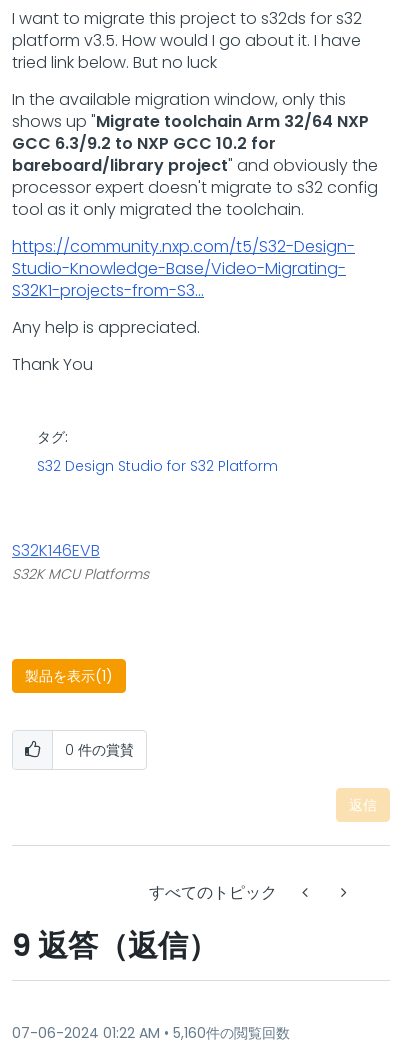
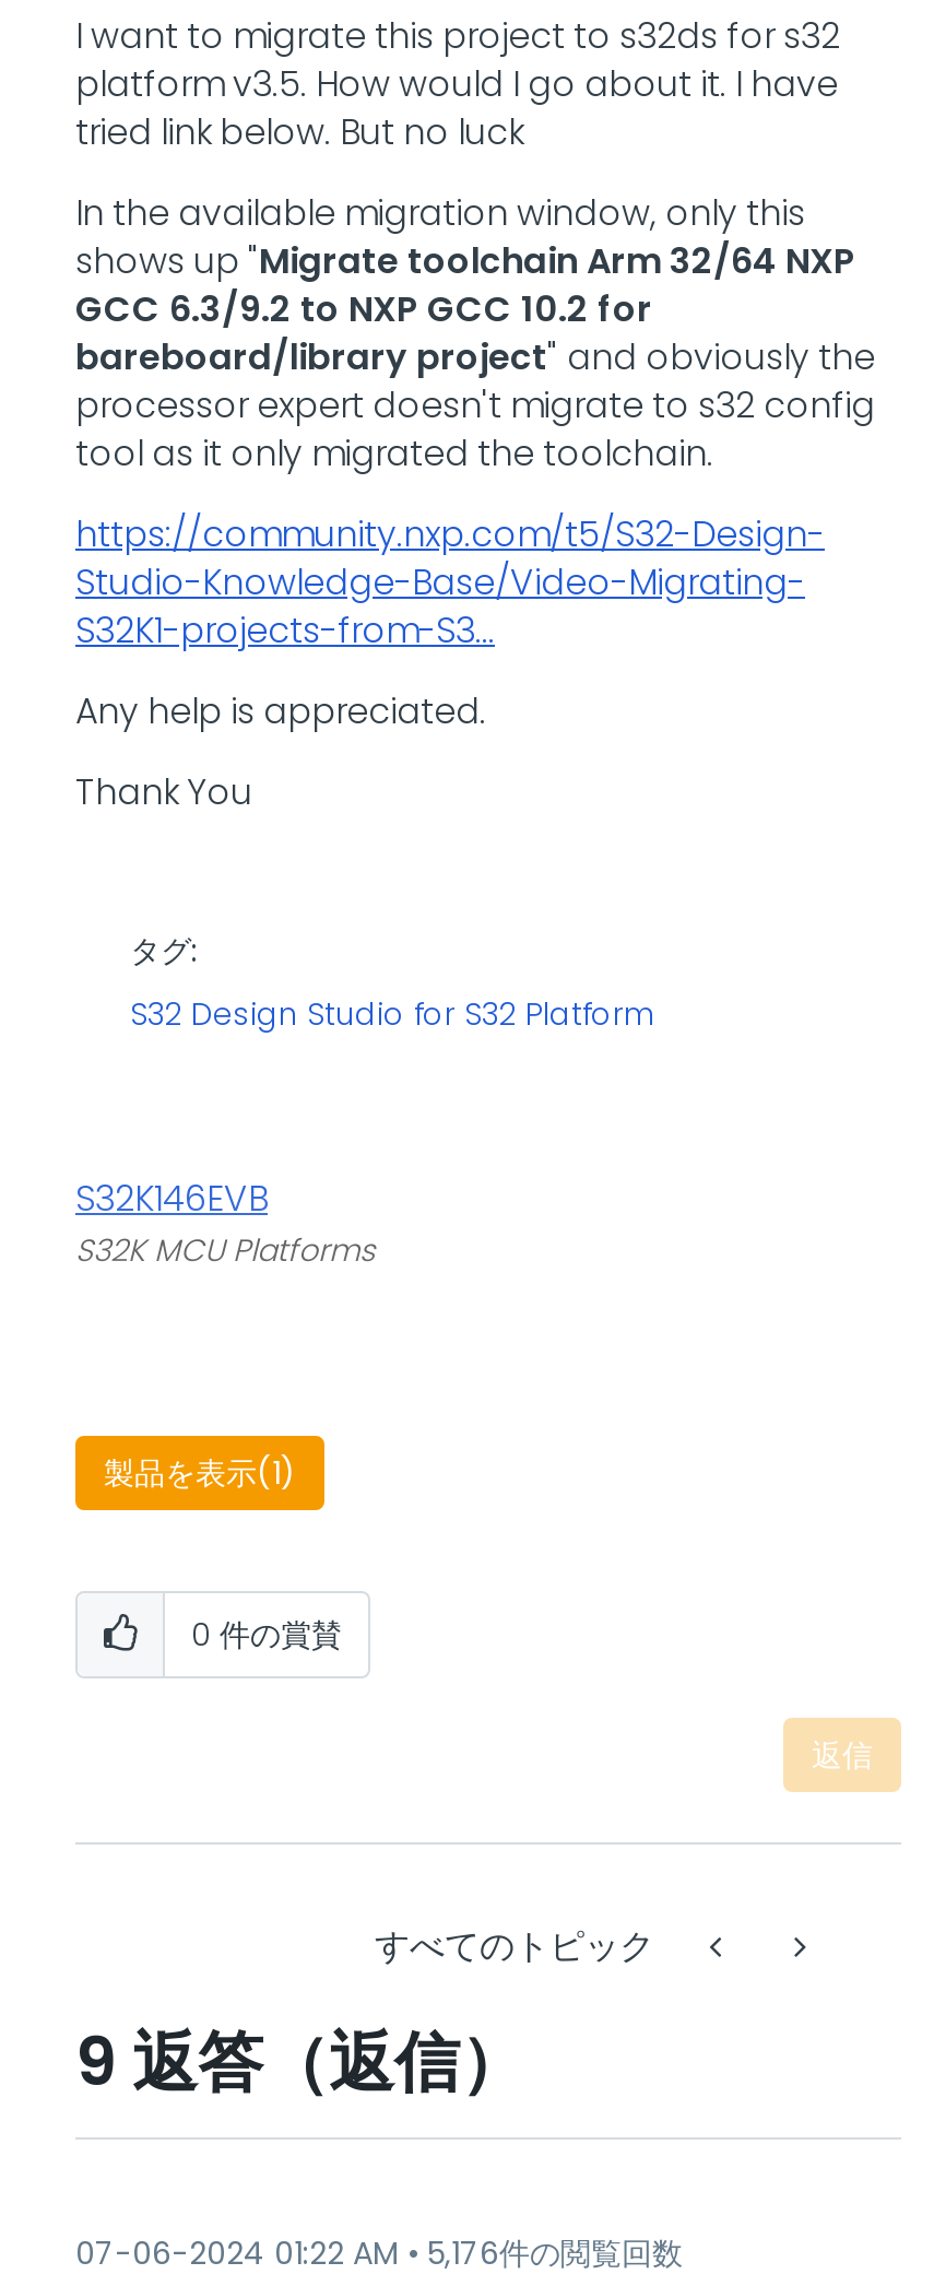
- 5,160件の閲覧回数
+ 5,176件の閲覧回数
